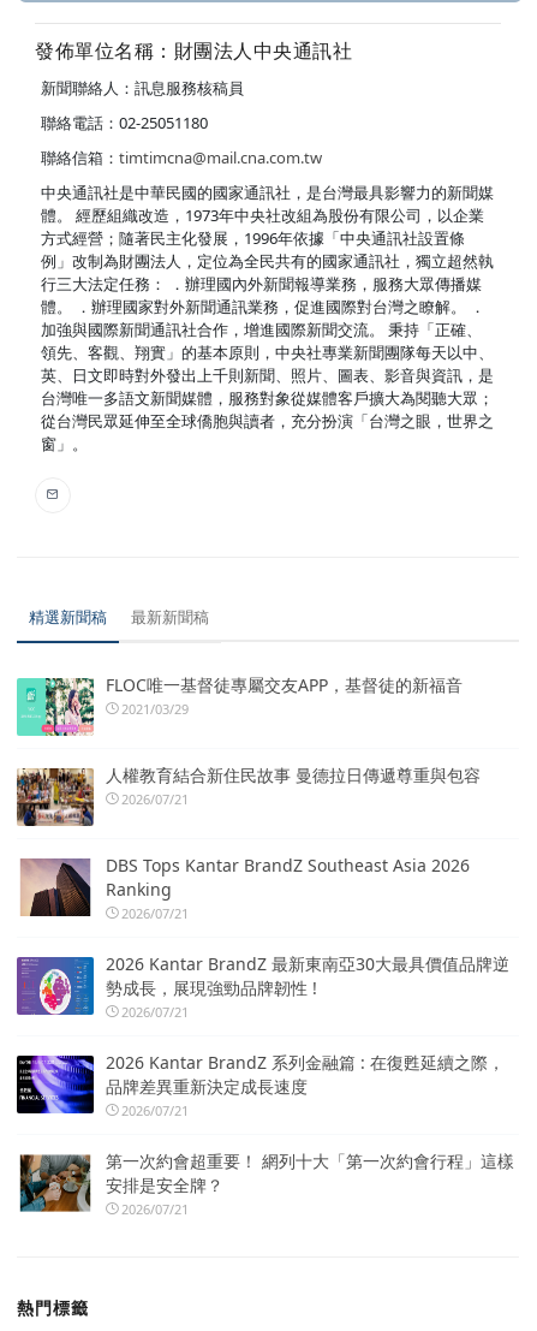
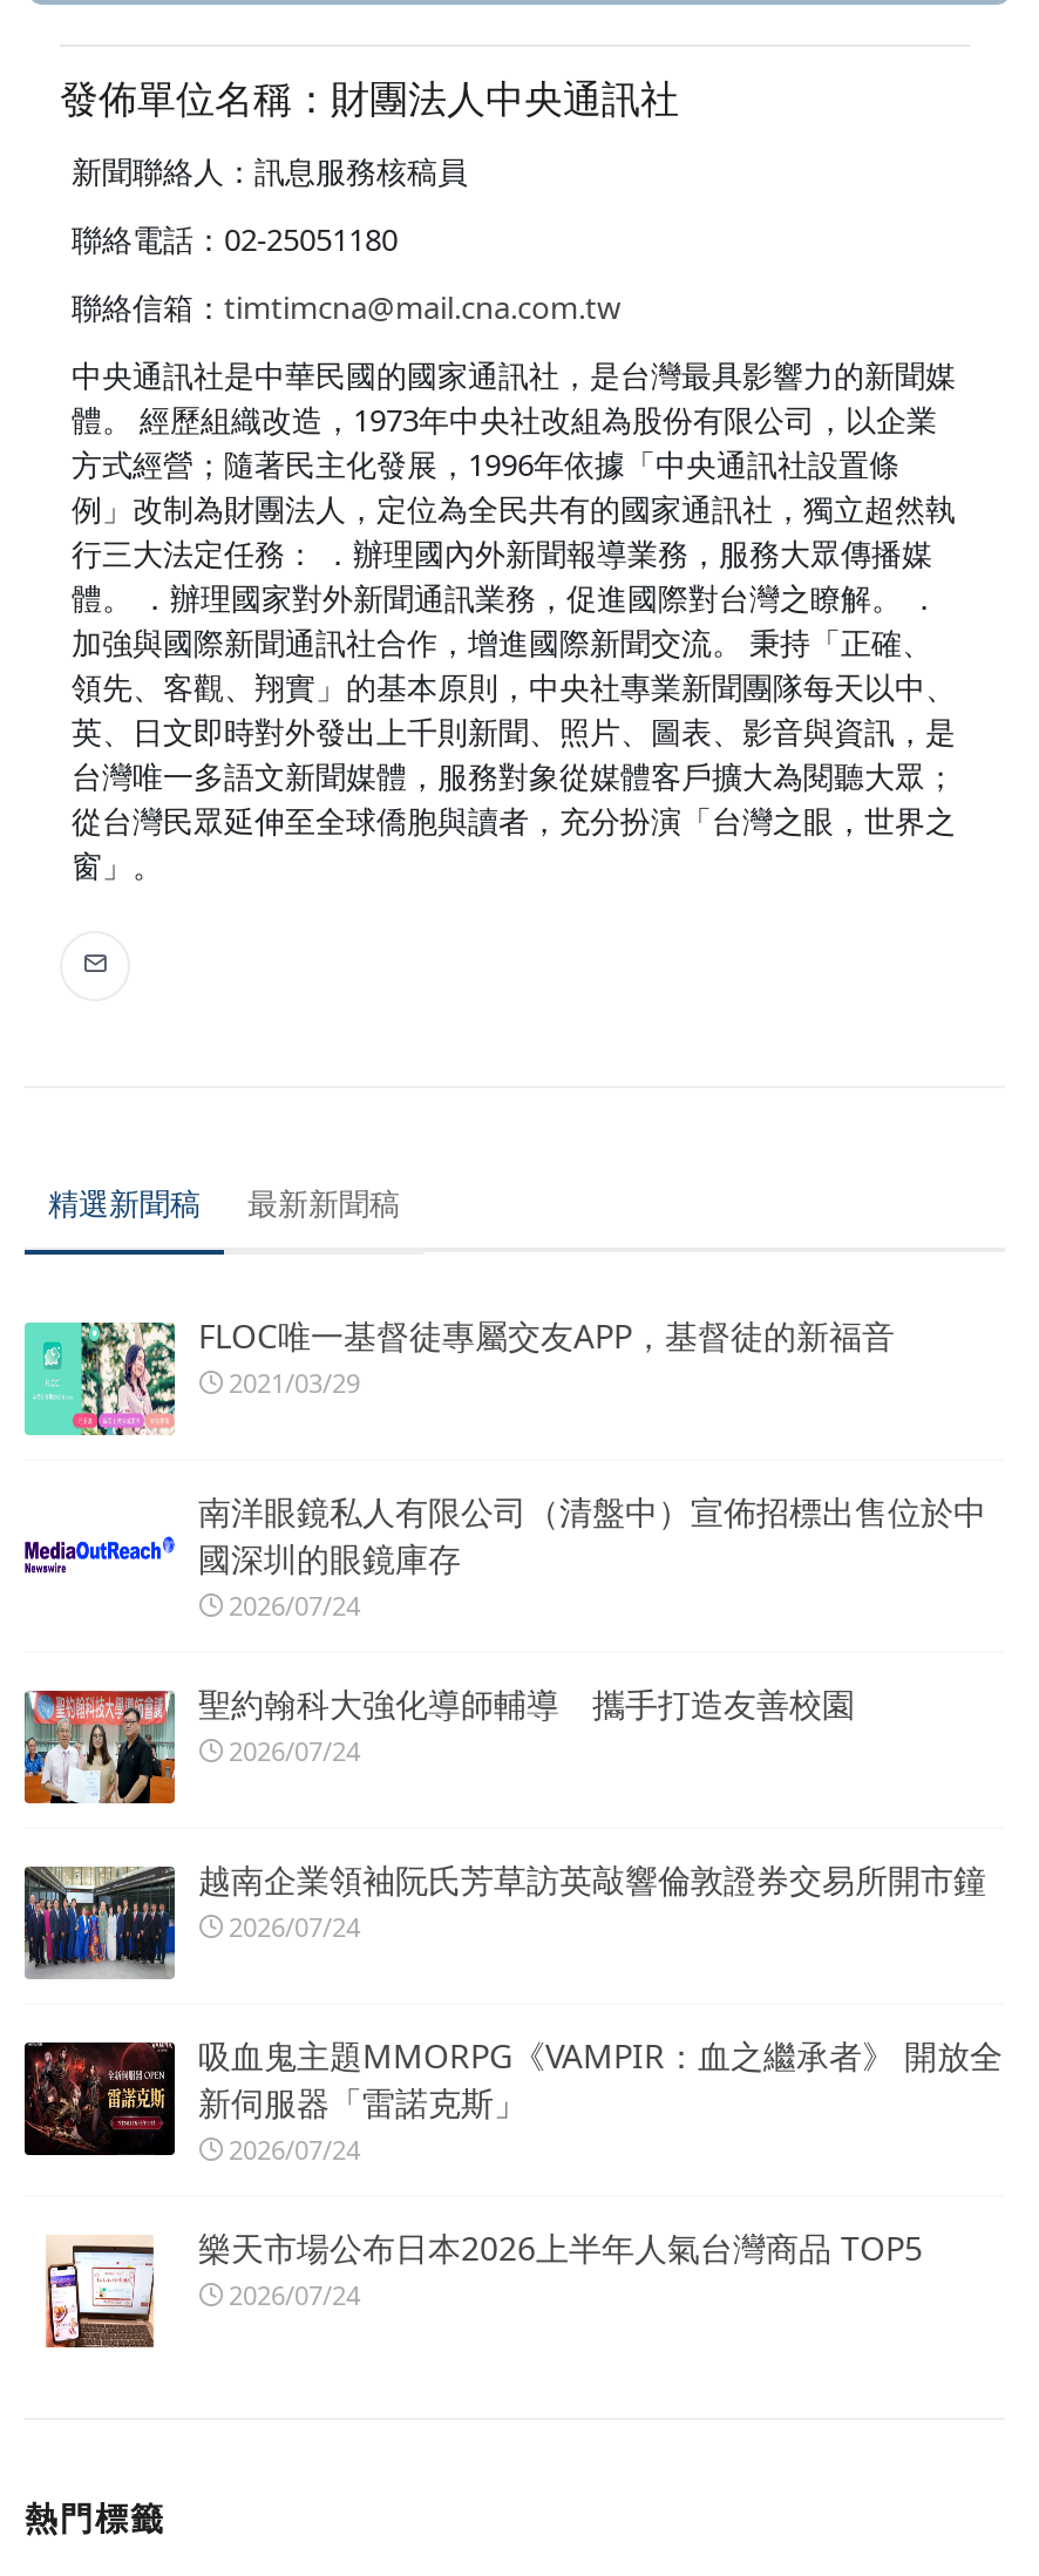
- [image]
- 人權教育結合新住民故事 曼德拉日傳遞尊重與包容
- 2026/07/21
+ [image]
+ 南洋眼鏡私人有限公司（清盤中）宣佈招標出售位於中
+ 國深圳的眼鏡庫存
+ 2026/07/24

- [image]
- DBS Tops Kantar BrandZ Southeast Asia 2026
- Ranking
- 2026/07/21
+ [image]
+ 聖約翰科大強化導師輔導 攜手打造友善校園
+ 2026/07/24

- [image]
- 2026 Kantar BrandZ 最新東南亞30大最具價值品牌逆
- 勢成長，展現強勁品牌韌性 !
- 2026/07/21
+ [image]
+ 越南企業領袖阮氏芳草訪英敲響倫敦證券交易所開市鐘
+ 2026/07/24

- [image]
- 2026 Kantar BrandZ 系列金融篇 : 在復甦延續之際，
- 品牌差異重新決定成長速度
- 2026/07/21
+ [image]
+ 吸血鬼主題MMORPG《VAMPIR：血之繼承者》 開放全
+ 新伺服器「雷諾克斯」
+ 2026/07/24

- [image]
- 第一次約會超重要！ 網列十大「第一次約會行程」這樣
- 安排是安全牌？
- 2026/07/21
+ [image]
+ 樂天市場公布日本2026上半年人氣台灣商品 TOP5
+ 2026/07/24
